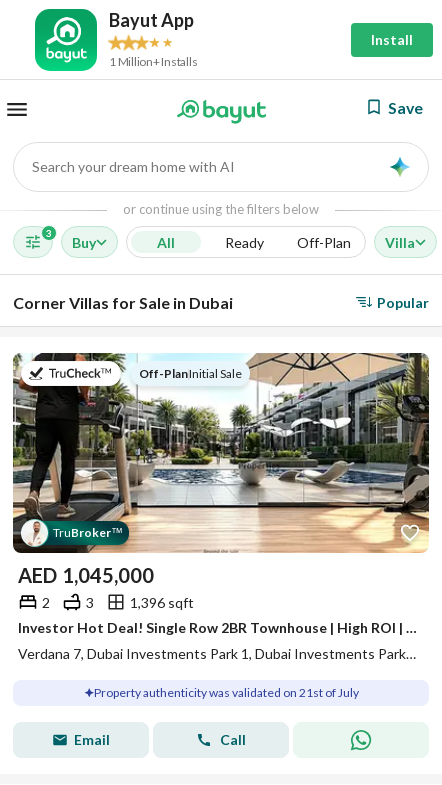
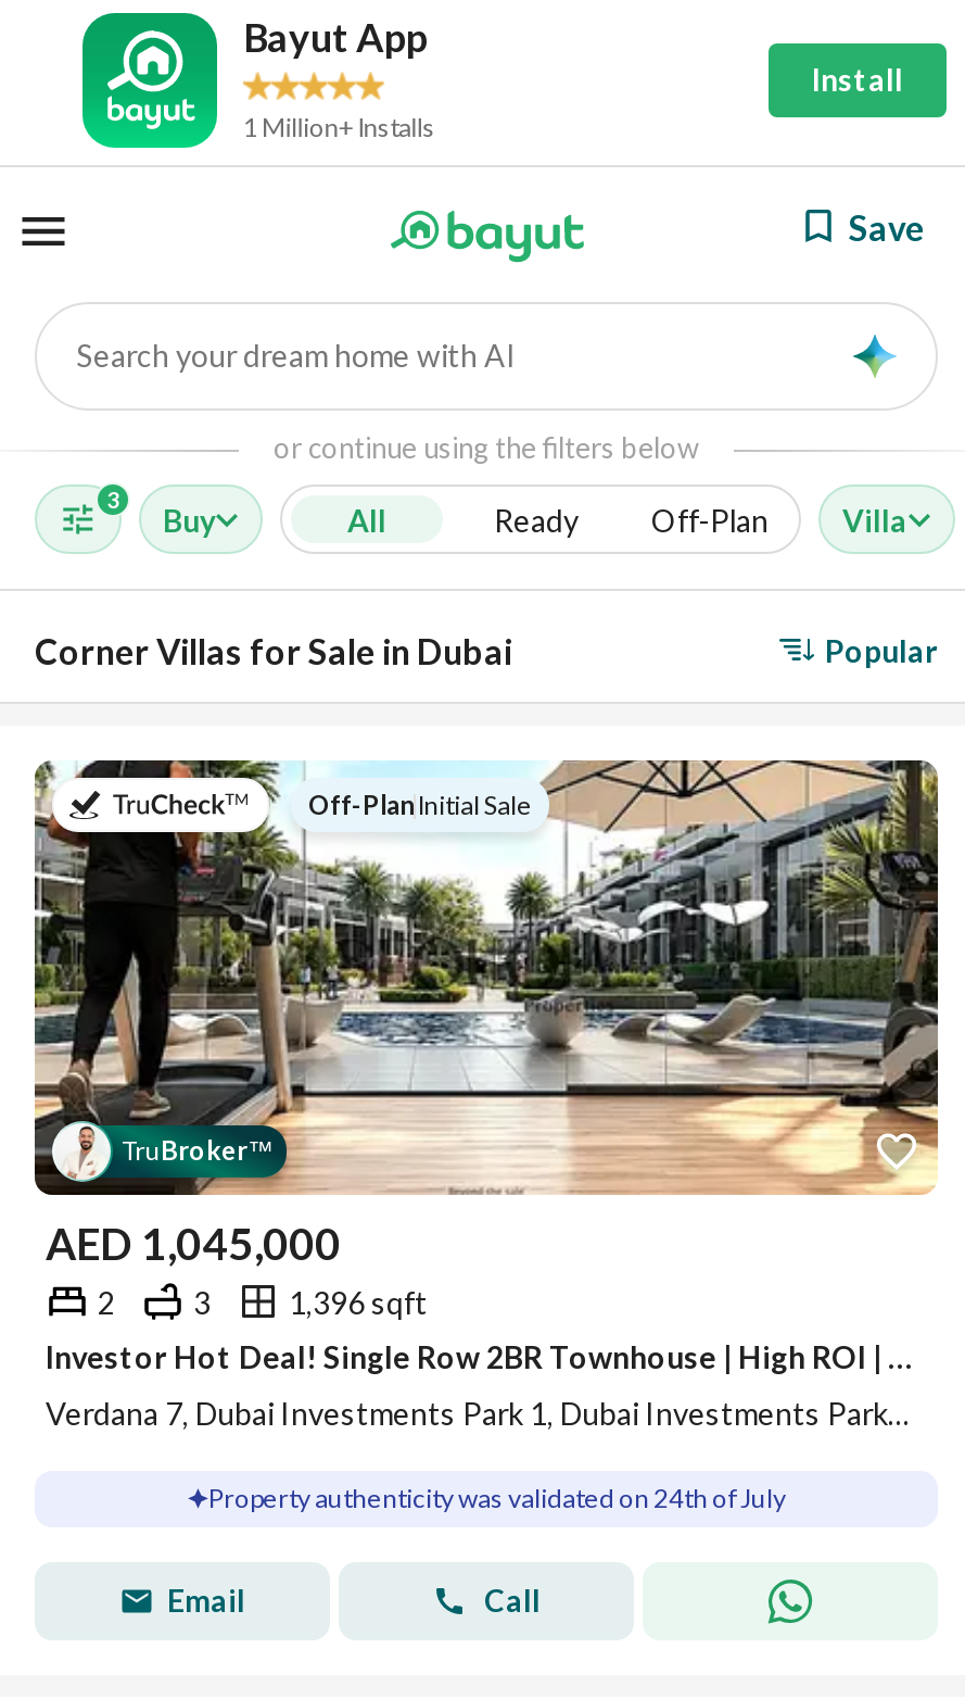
- Property authenticity was validated on 21st of July
+ Property authenticity was validated on 24th of July
